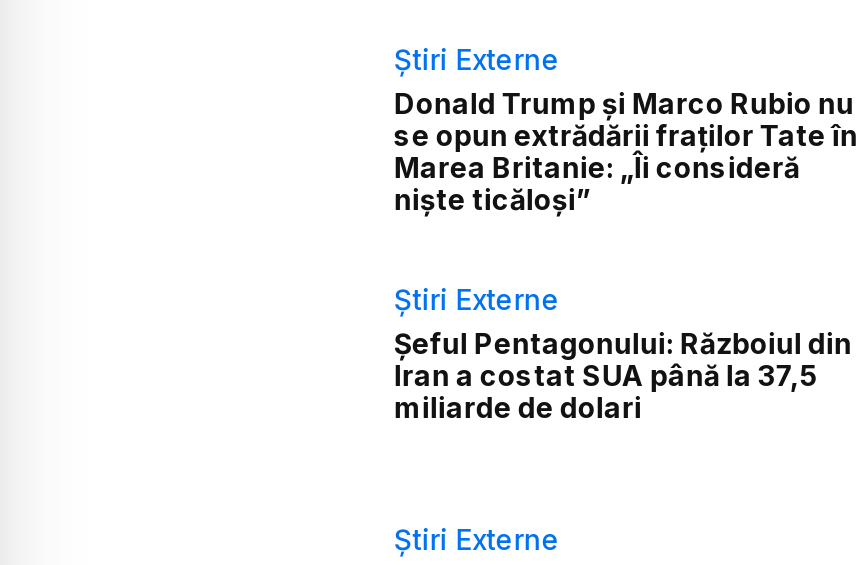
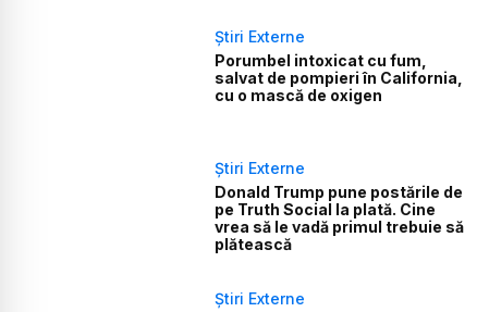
- Donald Trump și Marco Rubio nu
- se opun extrădării fraților Tate în
- Marea Britanie: „Îi consideră
- niște ticăloși”
+ Porumbel intoxicat cu fum,
+ salvat de pompieri în California,
+ cu o mască de oxigen

- Șeful Pentagonului: Războiul din
- Iran a costat SUA până la 37,5
- miliarde de dolari
+ Donald Trump pune postările de
+ pe Truth Social la plată. Cine
+ vrea să le vadă primul trebuie să
+ plătească
